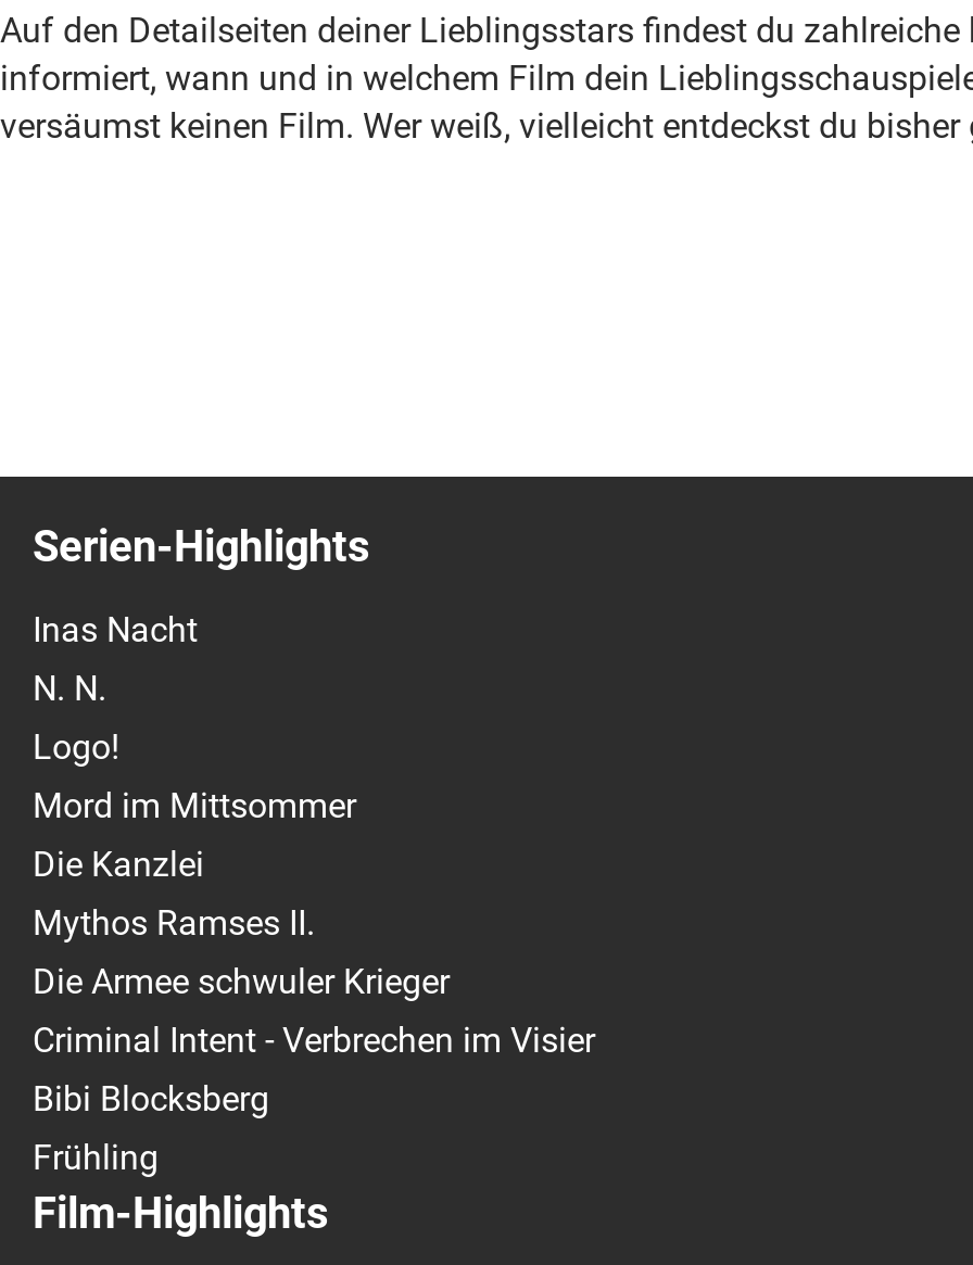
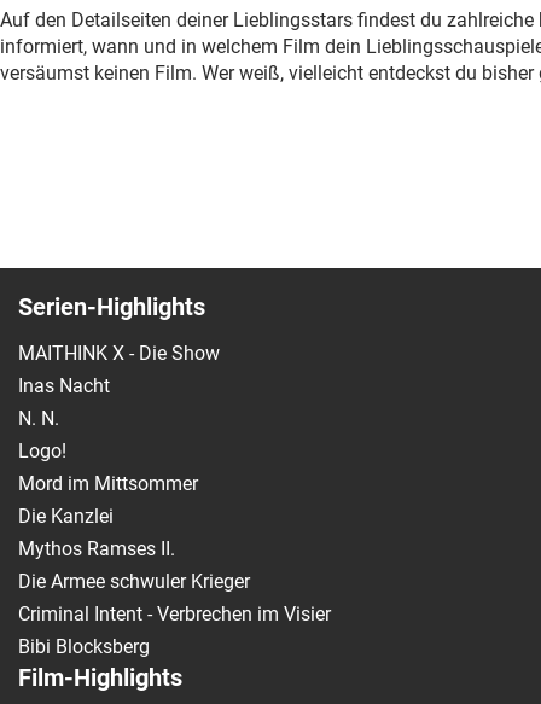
+ MAITHINK X - Die Show

moved down: Inas Nacht | N. N. | Logo! | ... | Criminal Intent - Verbrechen im Visier | Bibi Blocksberg

- Frühling
